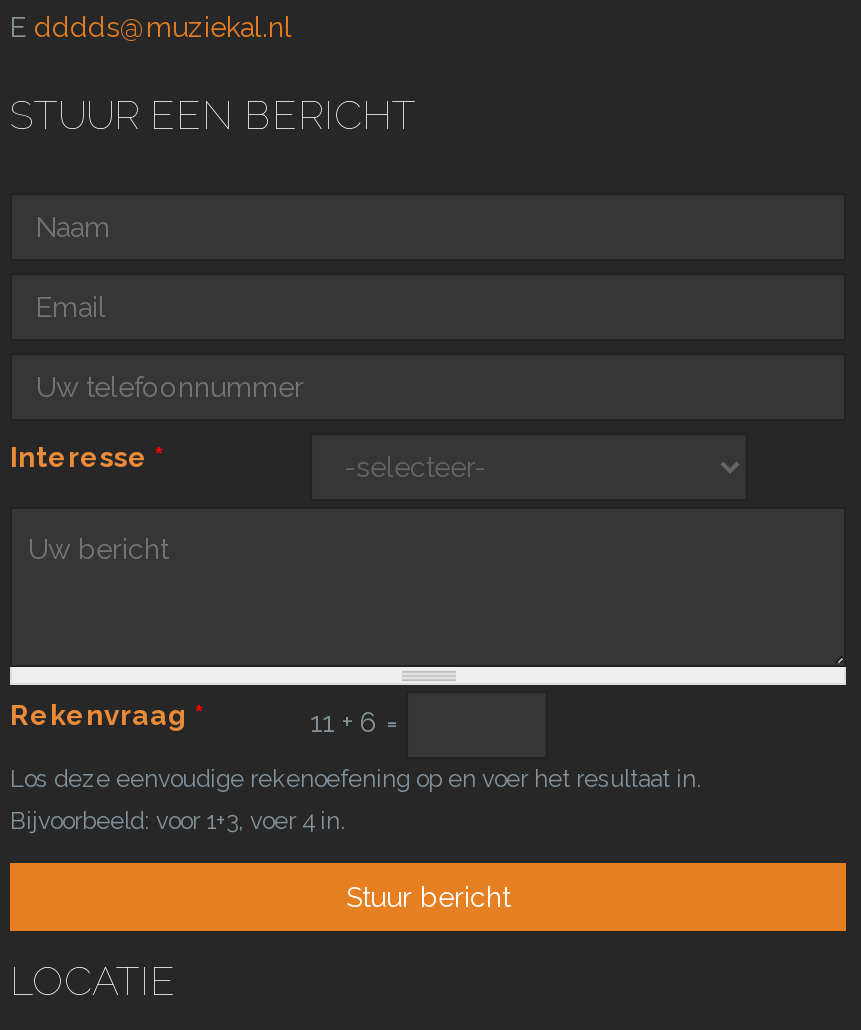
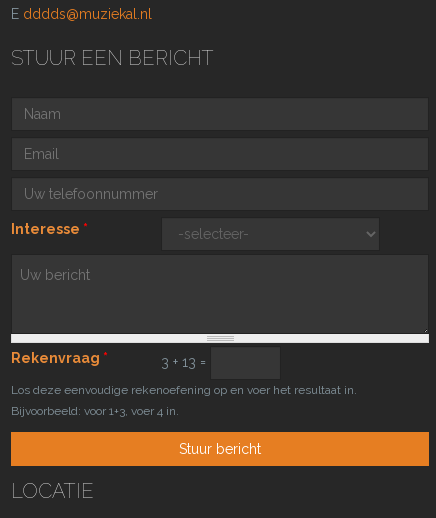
- 11 + 6 =
+ 3 + 13 =
